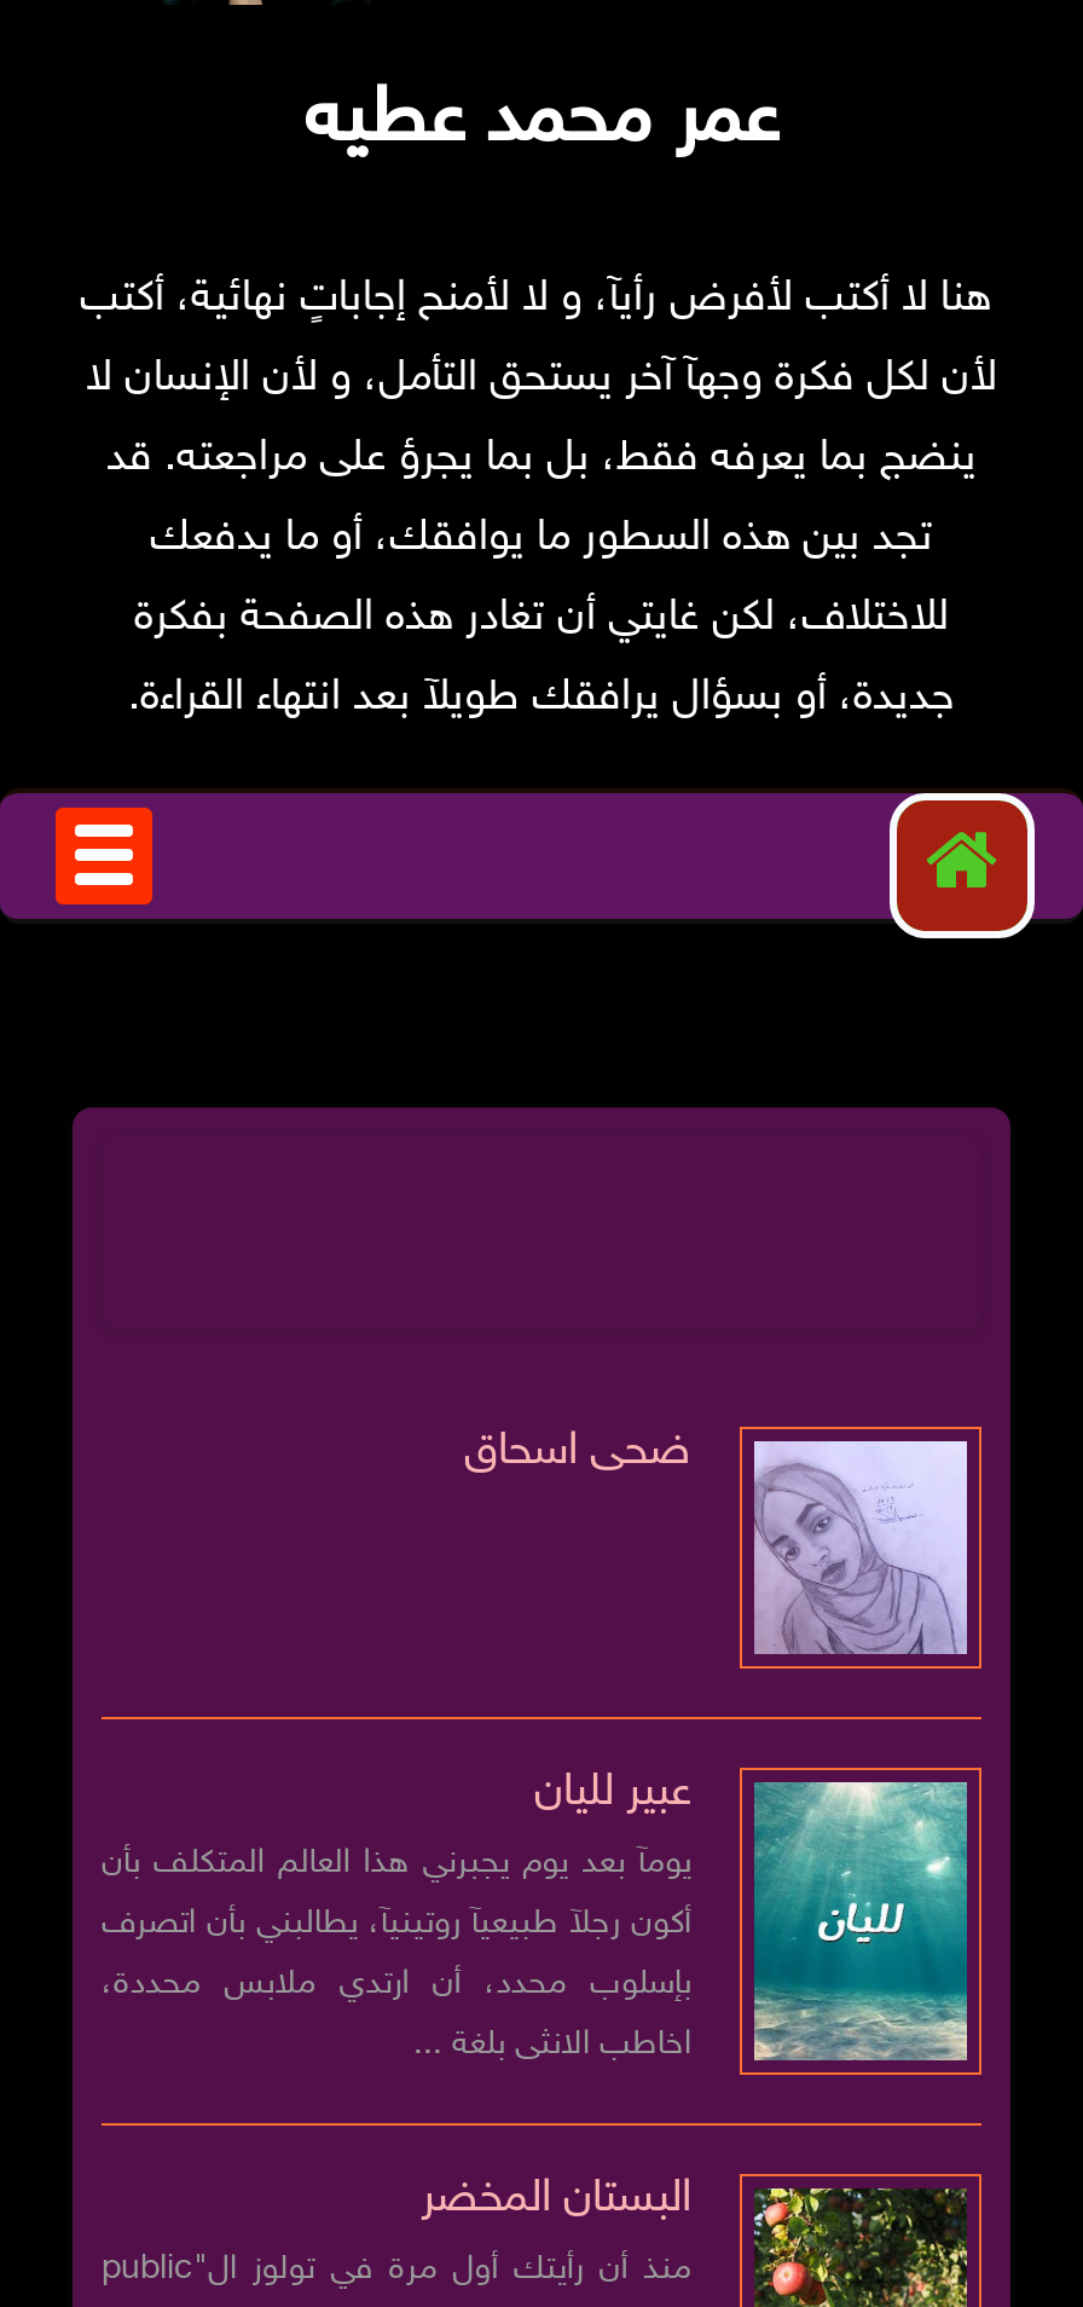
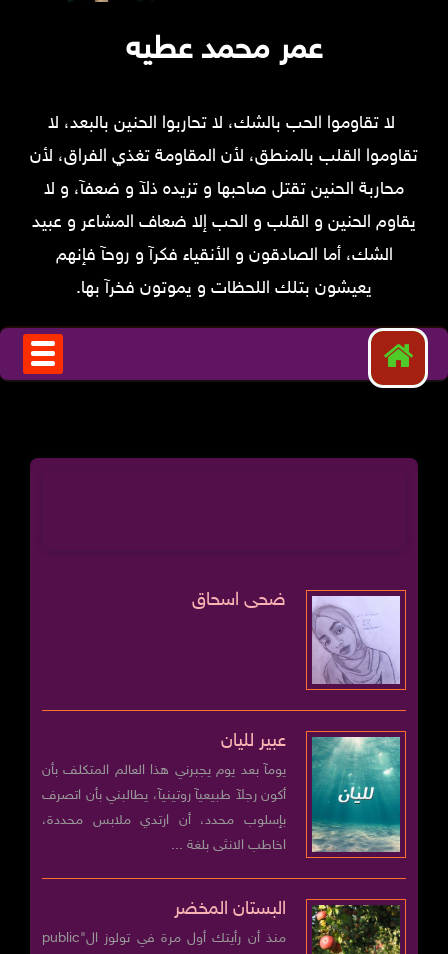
- هنا لا أكتب لأفرض رأيآ، و لا لأمنح إجاباتٍ نهائية، أكتب
+ ﻻ ﺗﻘﺎﻭﻣﻮﺍ ﺍﻟﺤﺐ ﺑﺎﻟﺸﻚ، ﻻ ﺗﺤﺎﺭﺑﻮﺍ ﺍﻟﺤﻨﻴﻦ ﺑﺎﻟﺒﻌﺪ، ﻻ

- لأن لكل فكرة وجهآ آخر يستحق التأمل، و لأن الإنسان لا
+ ﺗﻘﺎﻭﻣﻮﺍ ﺍﻟﻘﻠﺐ ﺑﺎﻟﻤﻨﻄﻖ، ﻷﻥ ﺍﻟﻤﻘﺎﻭﻣﺔ ﺗﻐﺬﻱ ﺍﻟﻔﺮﺍﻕ، ﻷﻥ

- ينضج بما يعرفه فقط، بل بما يجرؤ على مراجعته. قد
+ ﻣﺤﺎﺭﺑﺔ ﺍﻟﺤﻨﻴﻦ ﺗﻘﺘﻞ ﺻﺎﺣﺒﻬﺎ ﻭ ﺗﺰﻳﺪﻩ ﺫﻵ ﻭ ضعفآ، ﻭ ﻻ

- تجد بين هذه السطور ما يوافقك، أو ما يدفعك
+ ﻳﻘﺎﻭﻡ ﺍﻟﺤﻨﻴﻦ ﻭ ﺍﻟﻘﻠﺐ ﻭ ﺍﻟﺤﺐ ﺇﻻ ﺿﻌﺎﻑ ﺍﻟﻤﺸﺎﻋﺮ ﻭ ﻋﺒﻴﺪ

- للاختلاف، لكن غايتي أن تغادر هذه الصفحة بفكرة
+ ﺍﻟﺸﻚ، ﺃﻣﺎ ﺍﻟﺼﺎﺩﻗﻮﻥ ﻭ ﺍﻷﻧﻘﻴﺎﺀ ﻓﻜﺮﺁ ﻭ ﺭﻭﺣﺂ ﻓﺈﻧﻬﻢ

- جديدة، أو بسؤال يرافقك طويلآ بعد انتهاء القراءة.
+ ﻳﻌﻴﺸﻮﻥ ﺑﺘﻠﻚ ﺍﻟﻠﺤﻈﺎﺕ ﻭ ﻳﻤﻮﺗﻮﻥ ﻓﺨﺮﺁ ﺑﻬﺎ.
